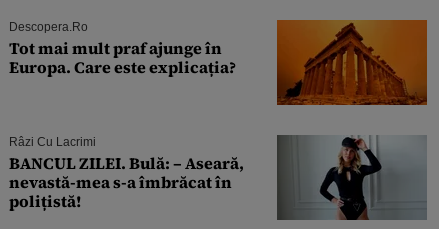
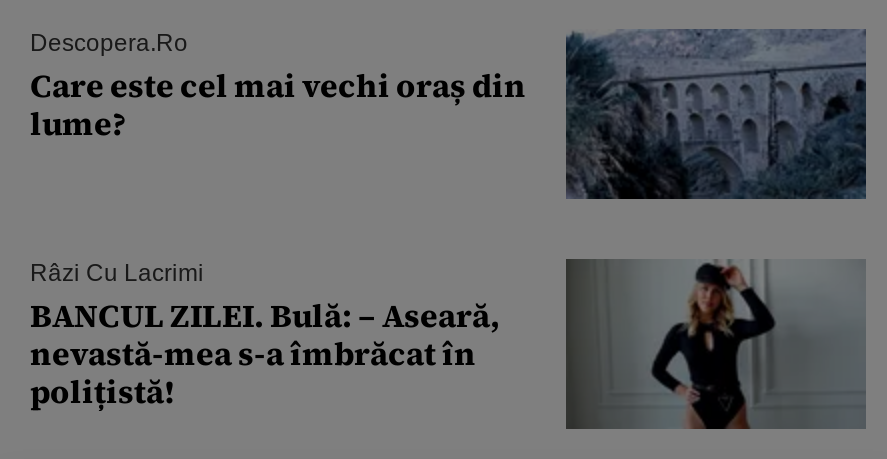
- [image]
- Tot mai mult praf ajunge în
- Europa. Care este explicația?
+ [image]
+ Care este cel mai vechi oraș din
+ lume?
